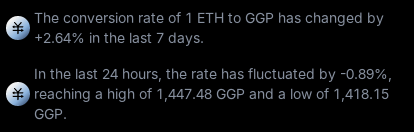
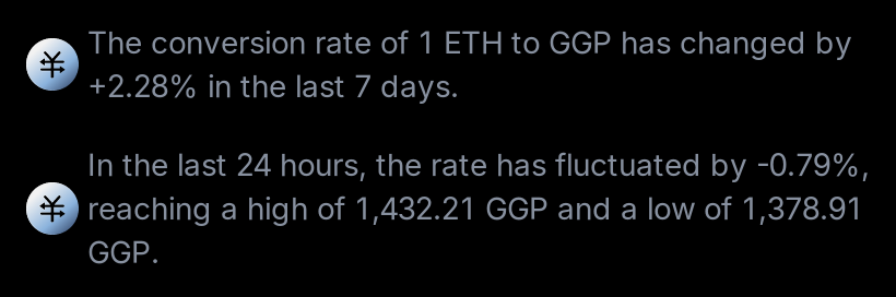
- +2.64% in the last 7 days.
+ +2.28% in the last 7 days.

- In the last 24 hours, the rate has fluctuated by -0.89%,
+ In the last 24 hours, the rate has fluctuated by -0.79%,

- reaching a high of 1,447.48 GGP and a low of 1,418.15
+ reaching a high of 1,432.21 GGP and a low of 1,378.91
